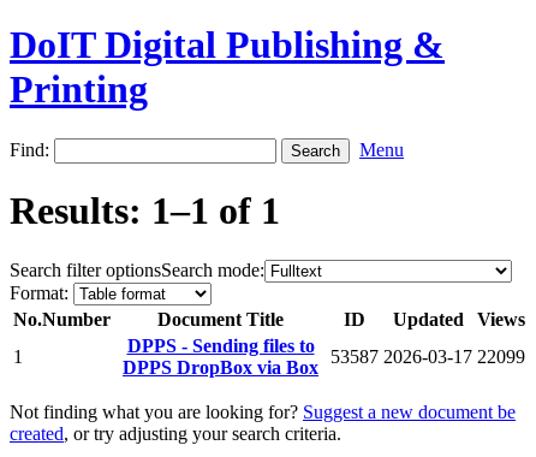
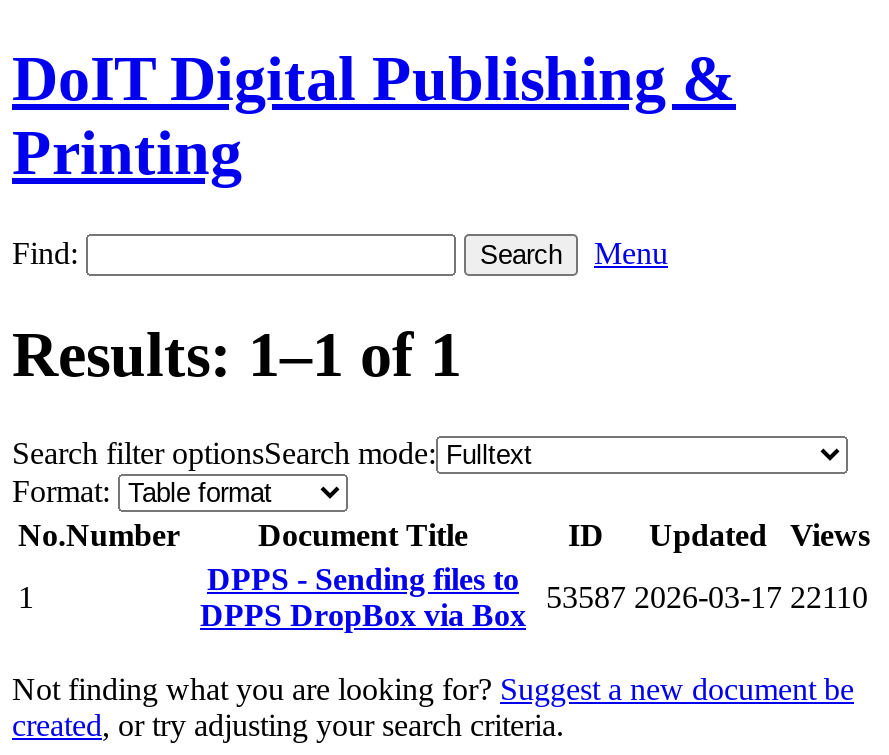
- 53587 2026-03-17 22099
+ 53587 2026-03-17 22110
